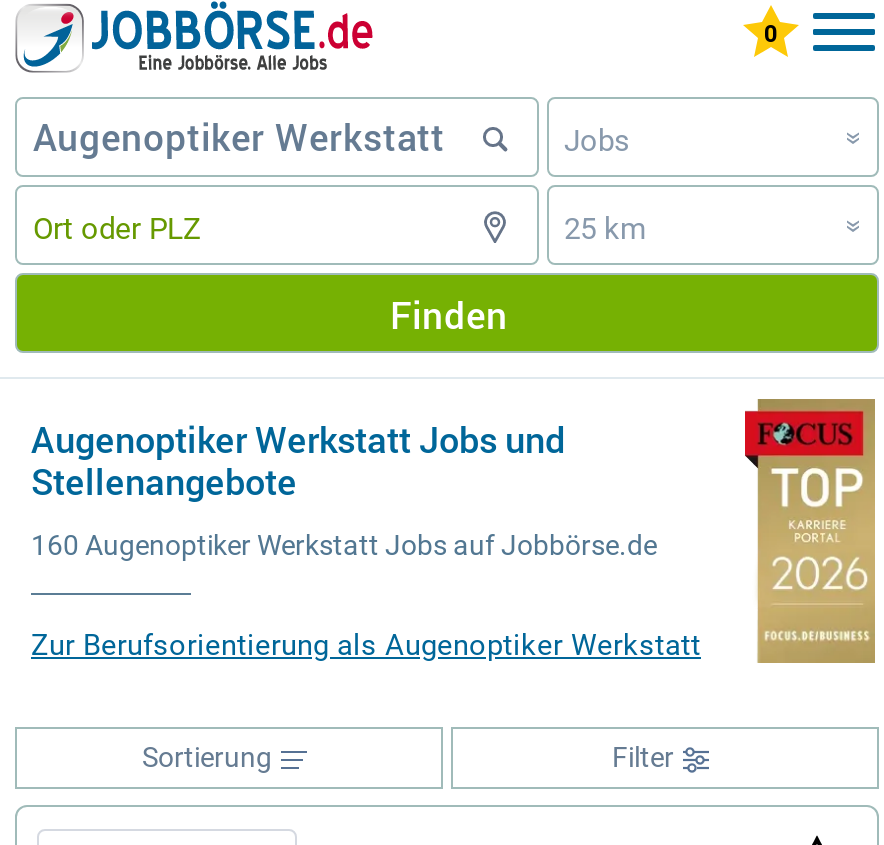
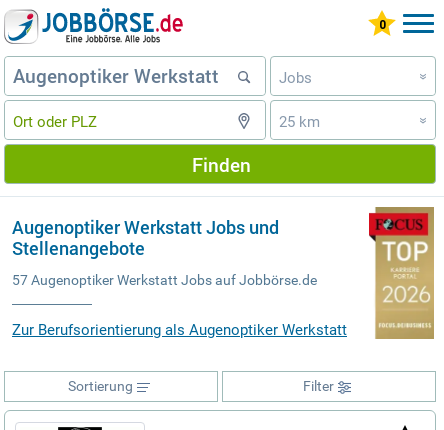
- 160 Augenoptiker Werkstatt Jobs auf Jobbörse.de
+ 57 Augenoptiker Werkstatt Jobs auf Jobbörse.de
